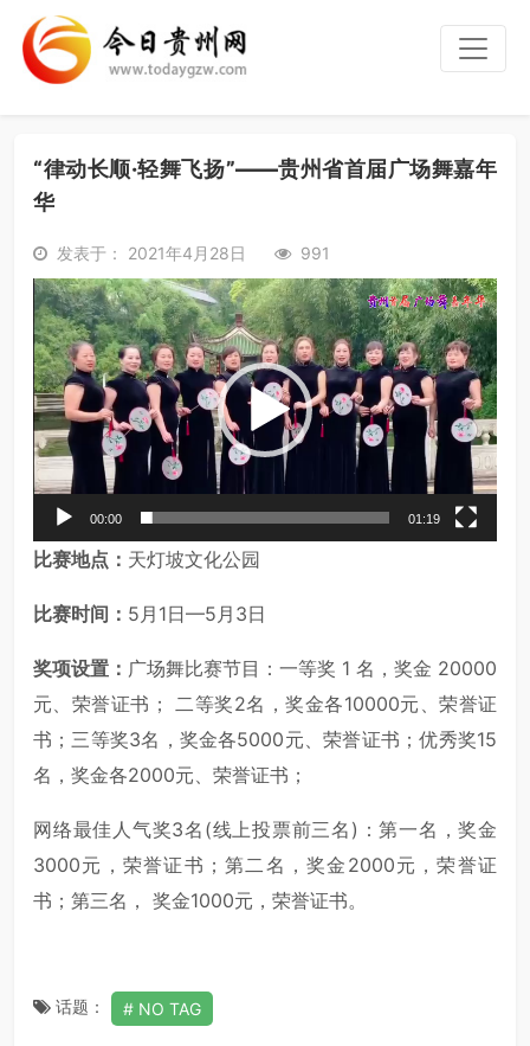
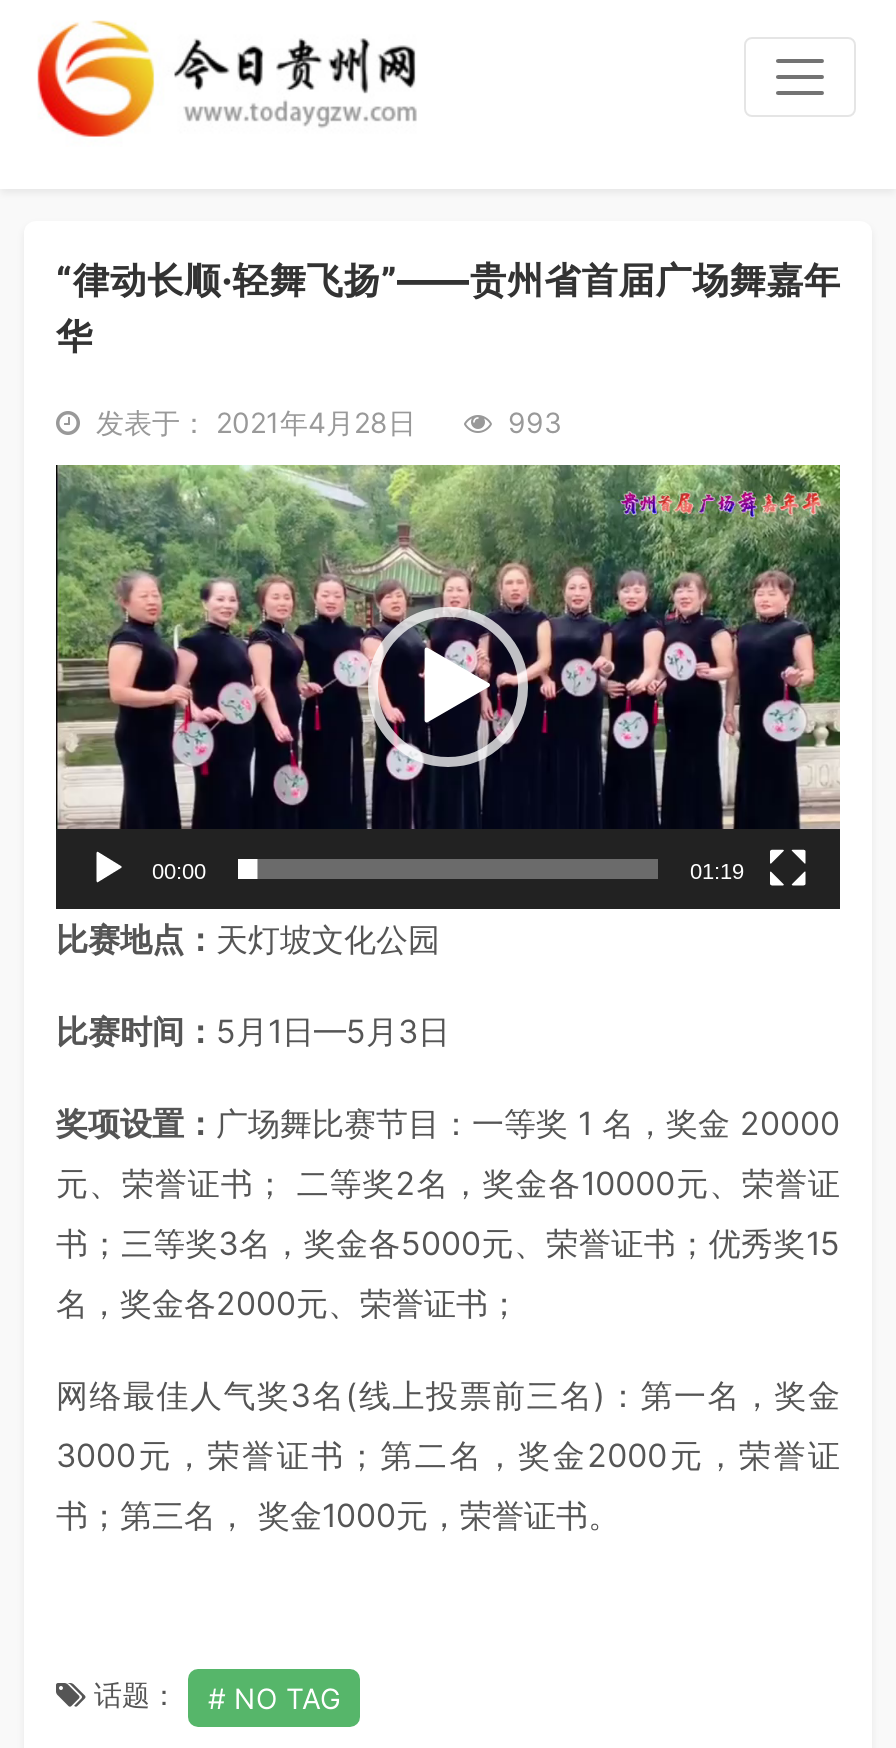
- 991
+ 993
